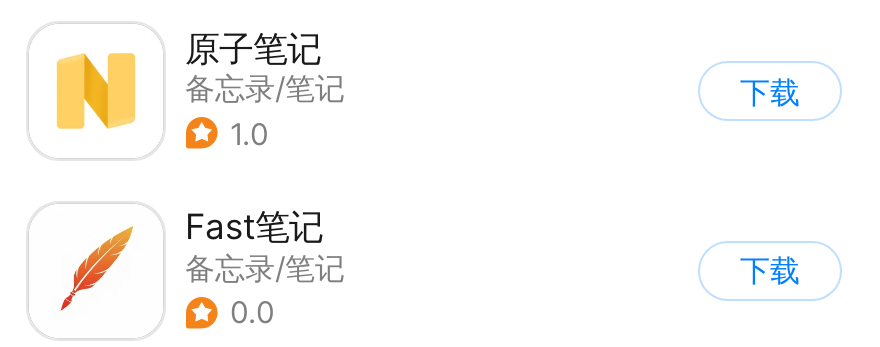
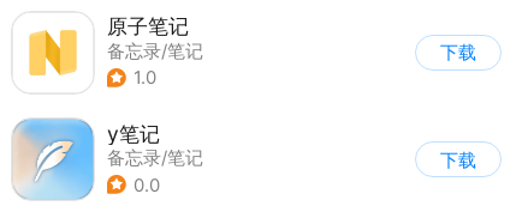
- [image]
- Fast笔记
+ [image]
+ y笔记
